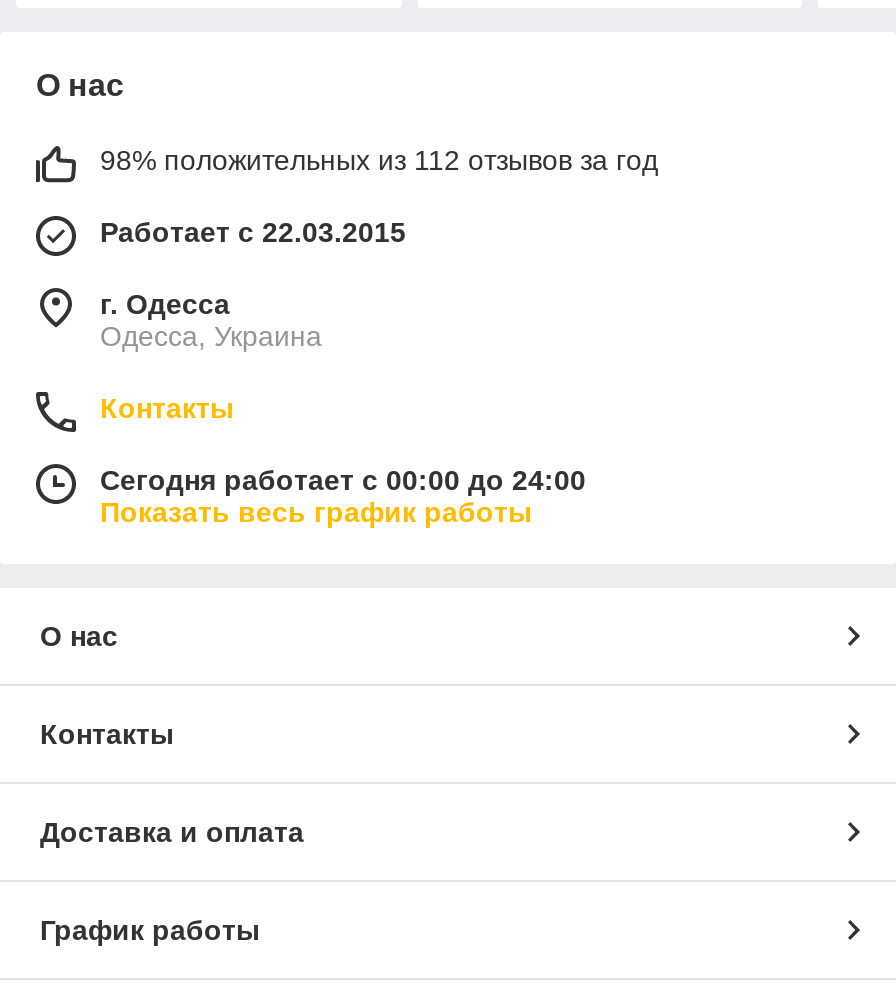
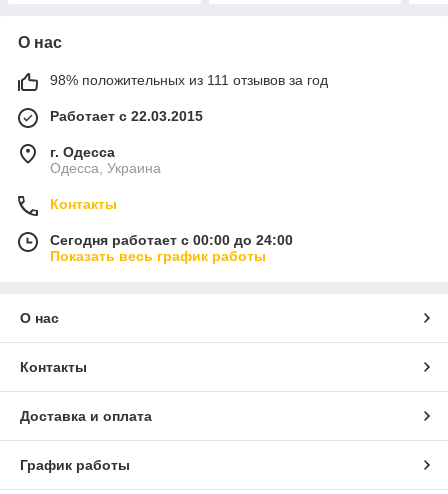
- 98% положительных из 112 отзывов за год
+ 98% положительных из 111 отзывов за год
